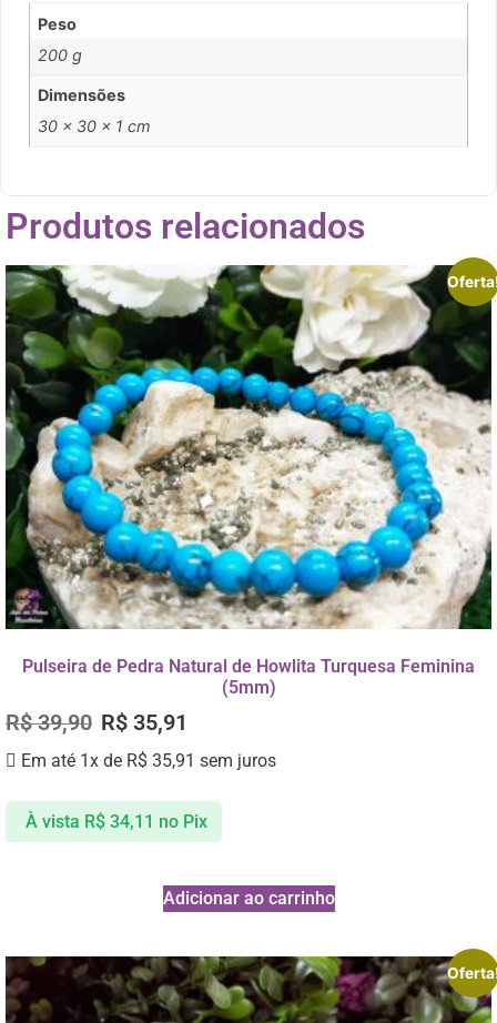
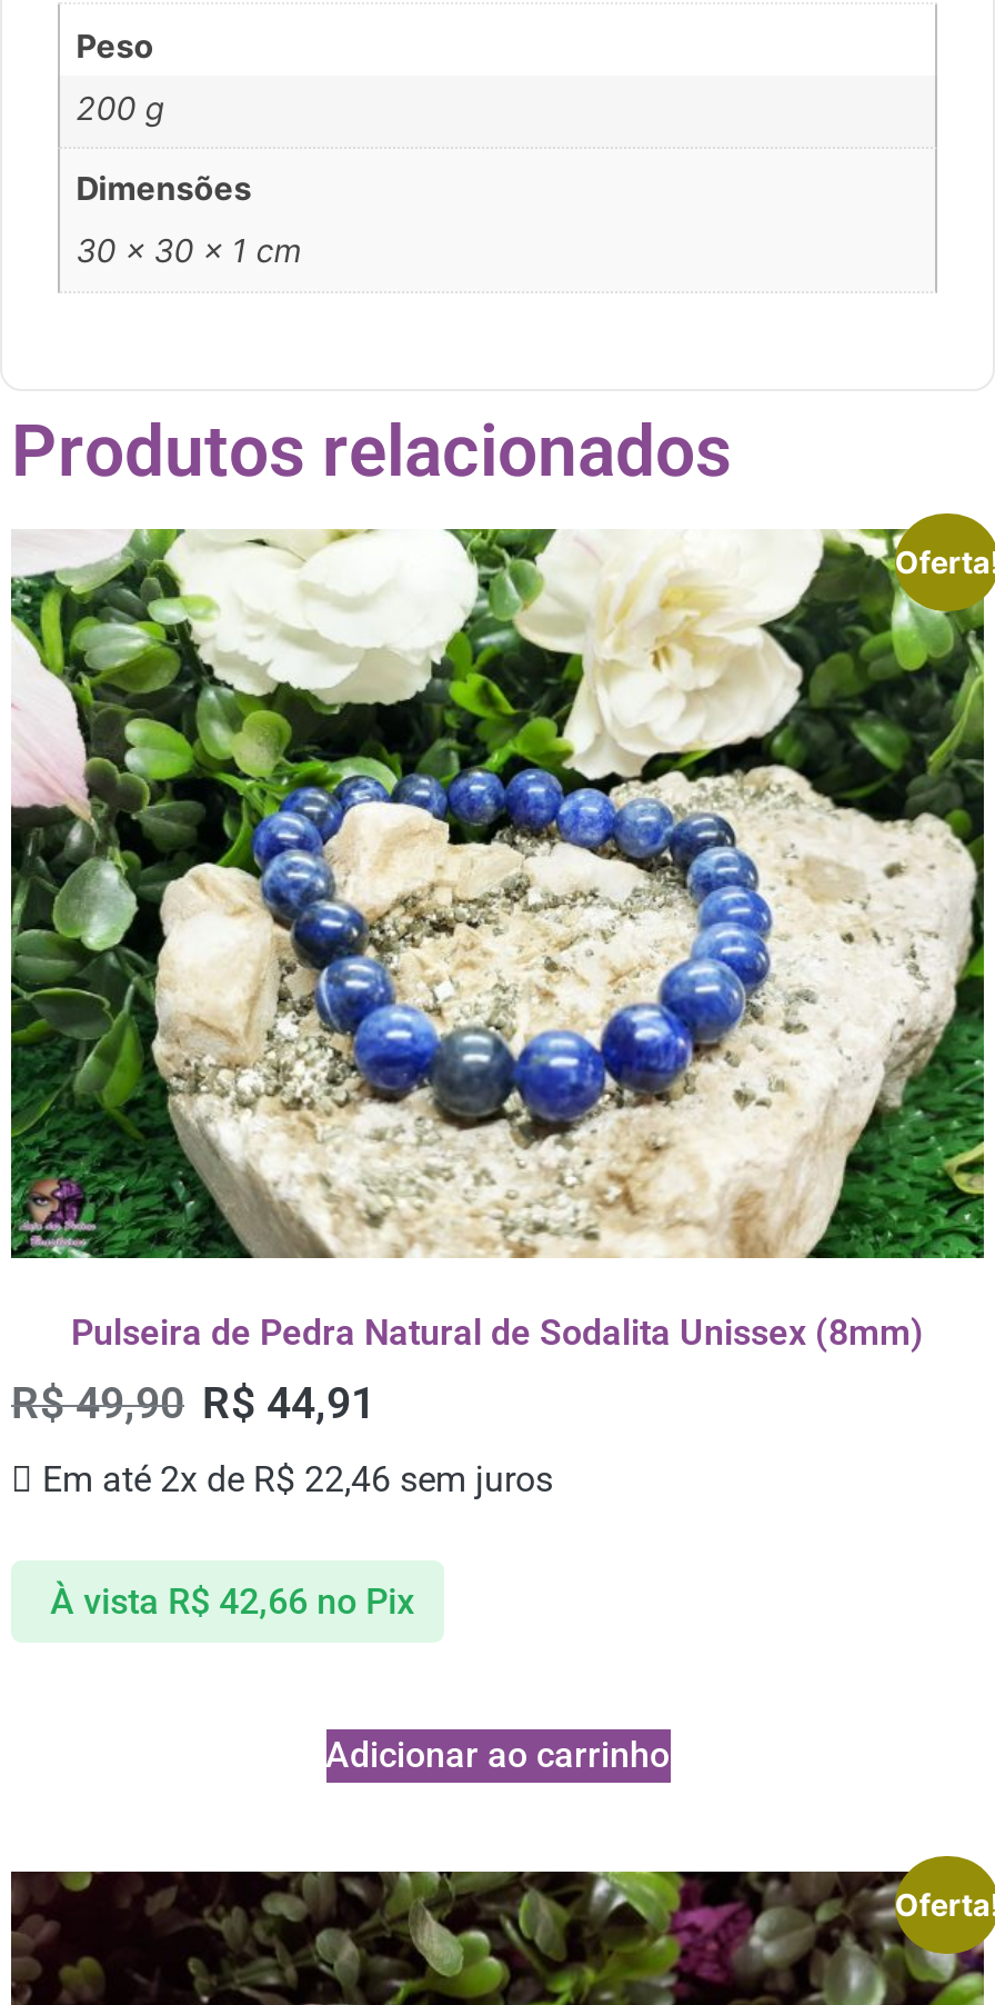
- [image]
- Pulseira de Pedra Natural de Howlita Turquesa Feminina
- (5mm)
+ [image]
+ Pulseira de Pedra Natural de Sodalita Unissex (8mm)

- R$39,90 R$35,91
+ R$49,90 R$44,91

- Em até 1x de R$35,91 sem juros
+ Em até 2x de R$22,46 sem juros

- À vista R$34,11 no Pix
+ À vista R$42,66 no Pix
